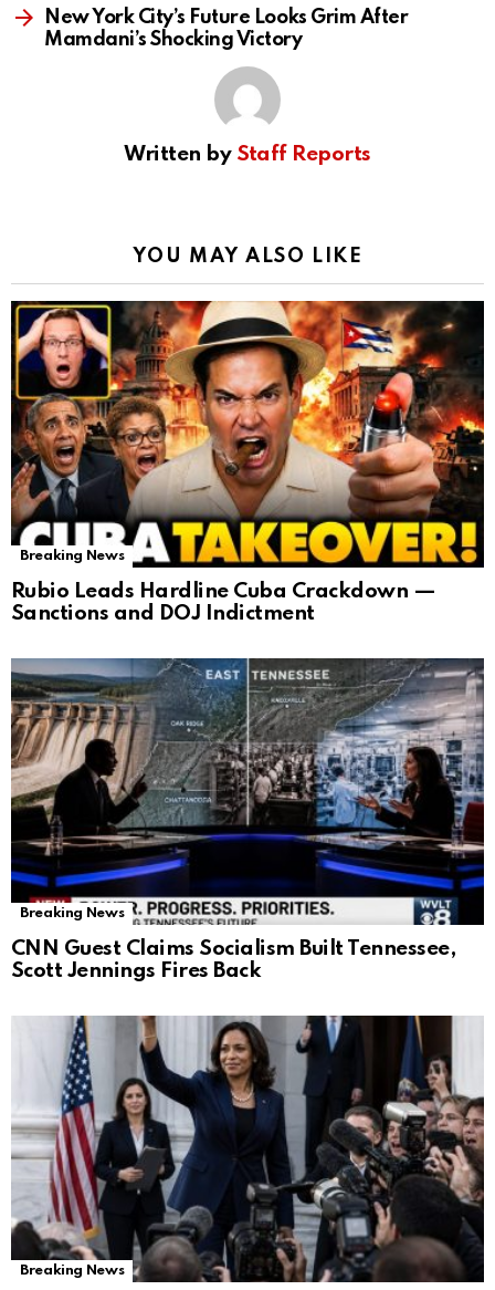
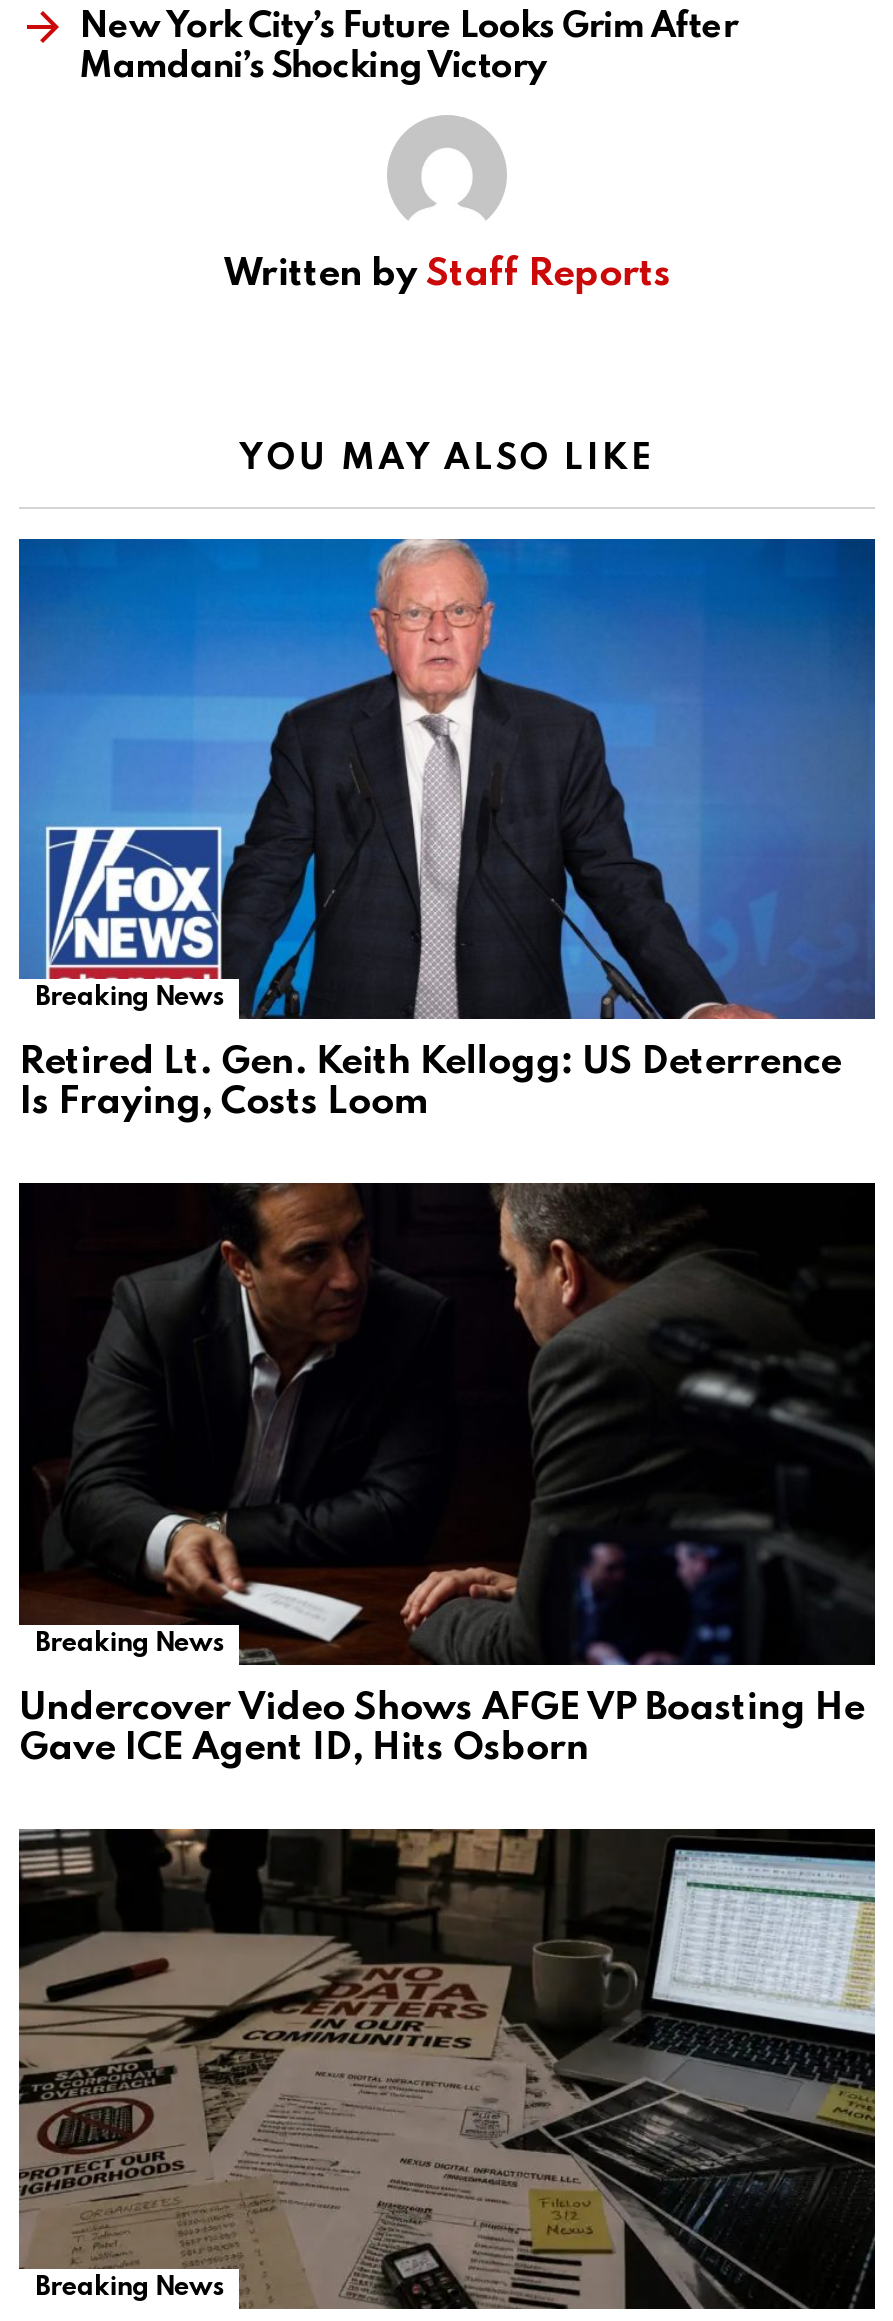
- [image]
- Rubio Leads Hardline Cuba Crackdown —
- Sanctions and DOJ Indictment
+ [image]
+ Retired Lt. Gen. Keith Kellogg: US Deterrence
+ Is Fraying, Costs Loom

- [image]
- CNN Guest Claims Socialism Built Tennessee,
- Scott Jennings Fires Back
+ [image]
+ Undercover Video Shows AFGE VP Boasting He
+ Gave ICE Agent ID, Hits Osborn

- [image]
+ [image]
